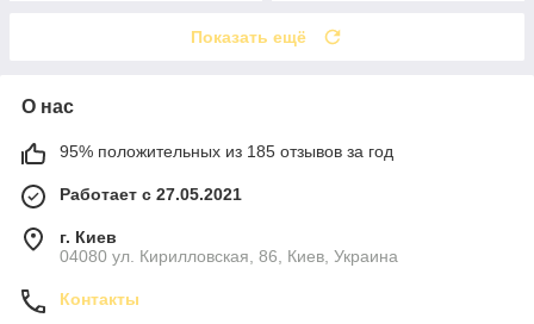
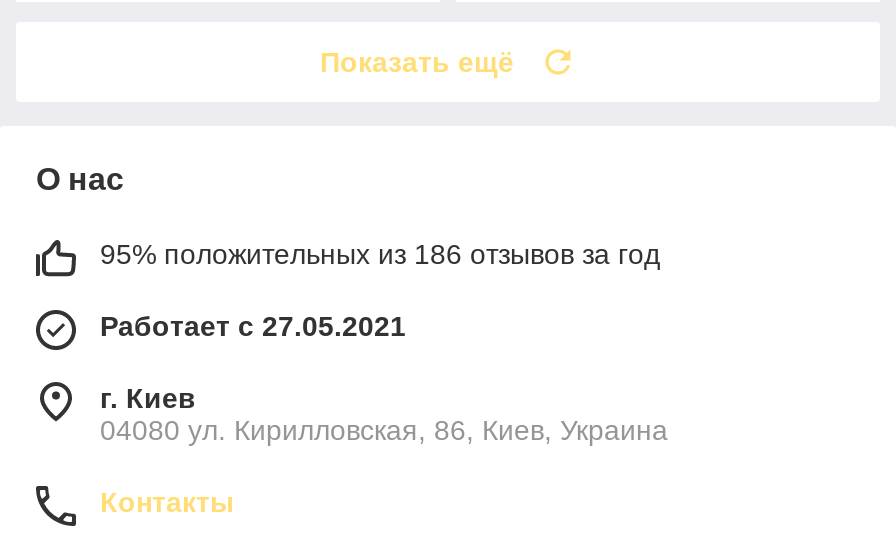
- 95% положительных из 185 отзывов за год
+ 95% положительных из 186 отзывов за год
